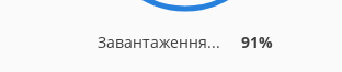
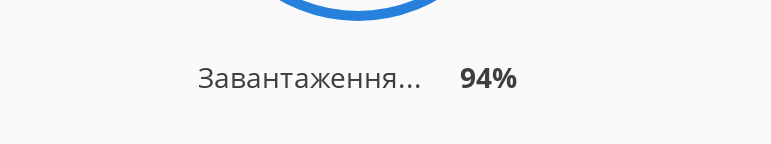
- Завантаження... 91%
+ Завантаження... 94%
